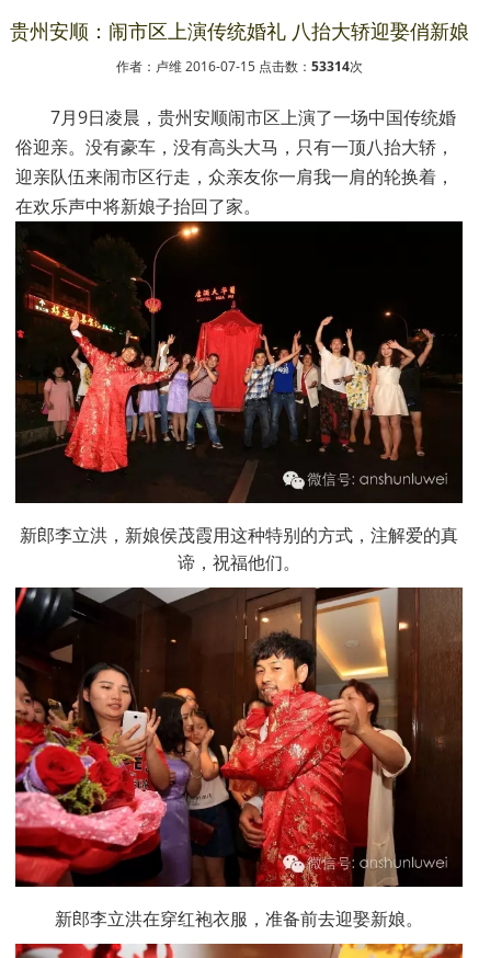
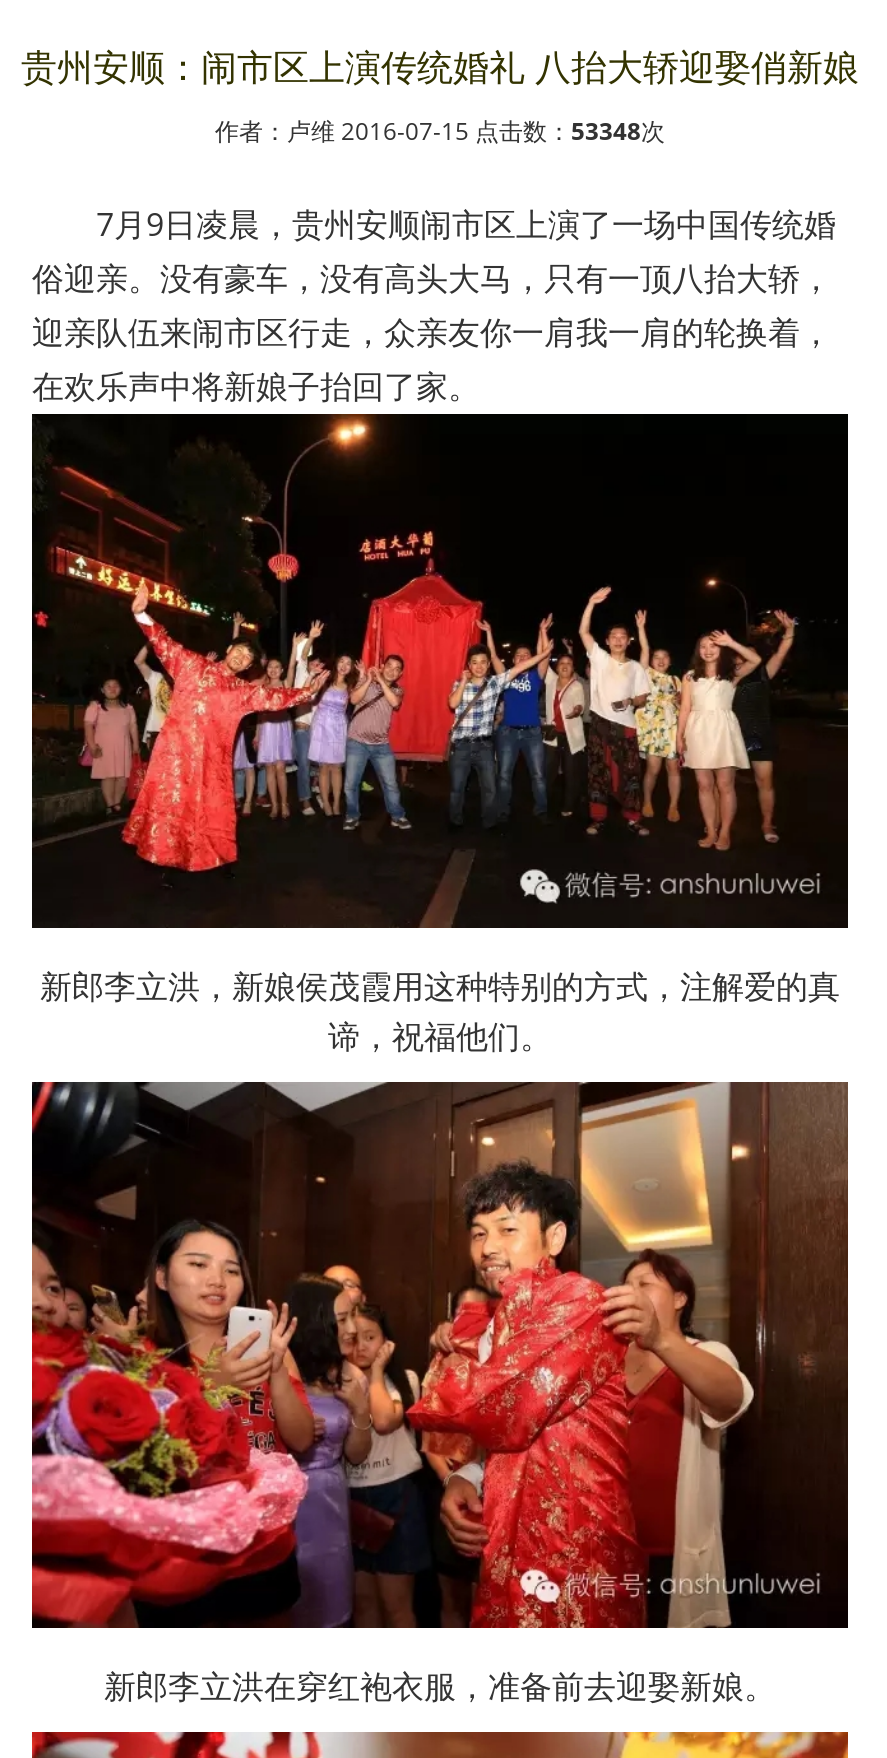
- 作者：卢维 2016-07-15 点击数：53314次
+ 作者：卢维 2016-07-15 点击数：53348次
